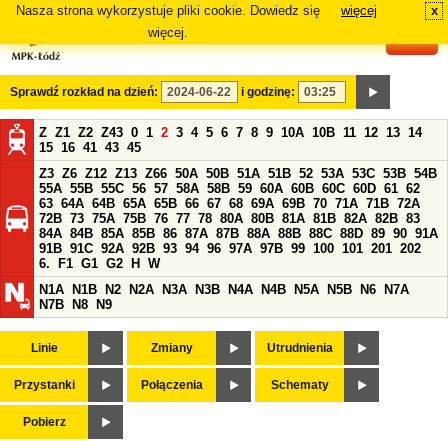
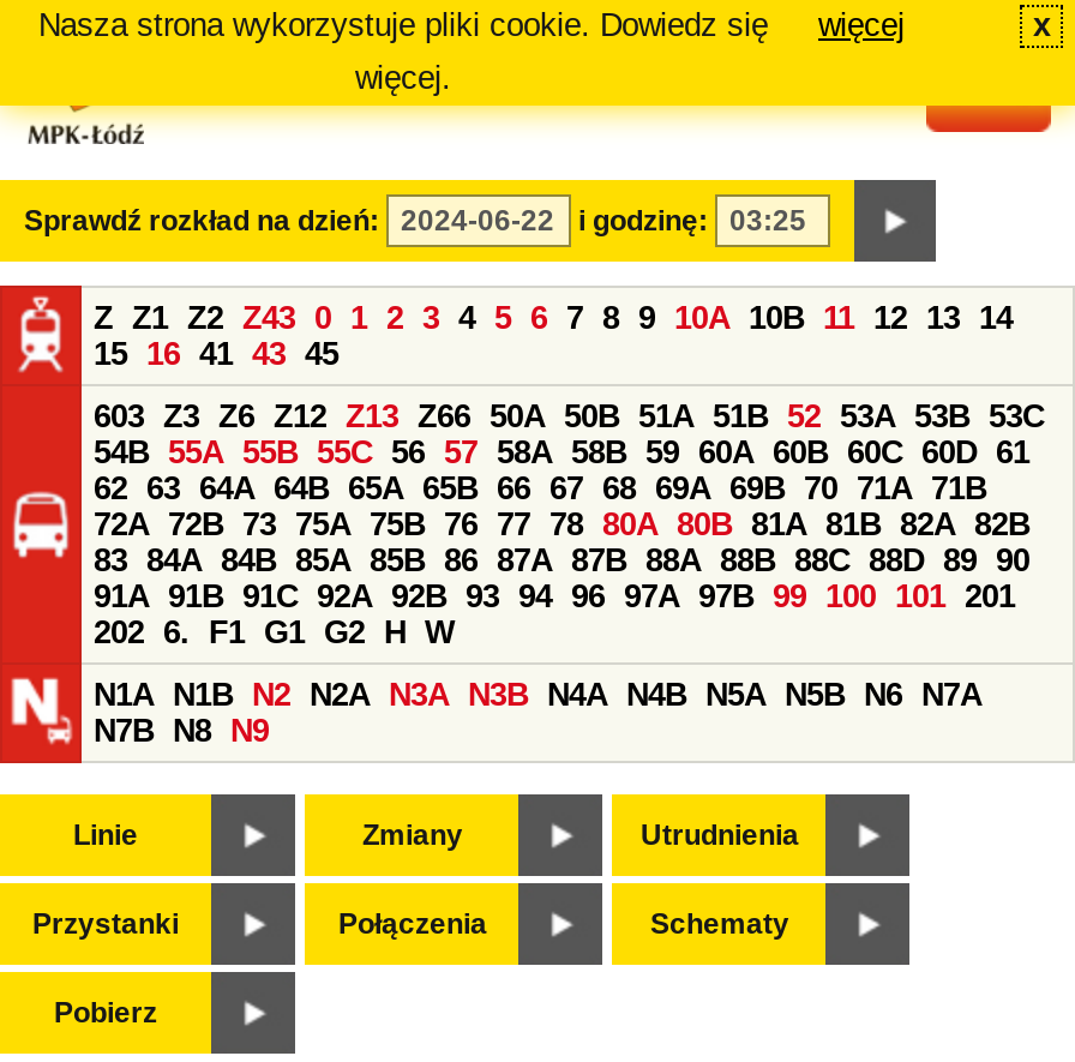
- Z3 Z6 Z12 Z13 Z66 50A 50B 51A 51B 52 53A 53C 53B 54B
- 55A 55B 55C 56 57 58A 58B 59 60A 60B 60C 60D 61 62
- 63 64A 64B 65A 65B 66 67 68 69A 69B 70 71A 71B 72A
- 72B 73 75A 75B 76 77 78 80A 80B 81A 81B 82A 82B 83
- 84A 84B 85A 85B 86 87A 87B 88A 88B 88C 88D 89 90 91A
- 91B 91C 92A 92B 93 94 96 97A 97B 99 100 101 201 202
- 6. F1 G1 G2 H W
+ 603 Z3 Z6 Z12 Z13 Z66 50A 50B 51A 51B 52 53A 53B 53C
+ 54B 55A 55B 55C 56 57 58A 58B 59 60A 60B 60C 60D 61
+ 62 63 64A 64B 65A 65B 66 67 68 69A 69B 70 71A 71B
+ 72A 72B 73 75A 75B 76 77 78 80A 80B 81A 81B 82A 82B
+ 83 84A 84B 85A 85B 86 87A 87B 88A 88B 88C 88D 89 90
+ 91A 91B 91C 92A 92B 93 94 96 97A 97B 99 100 101 201
+ 202 6. F1 G1 G2 H W
